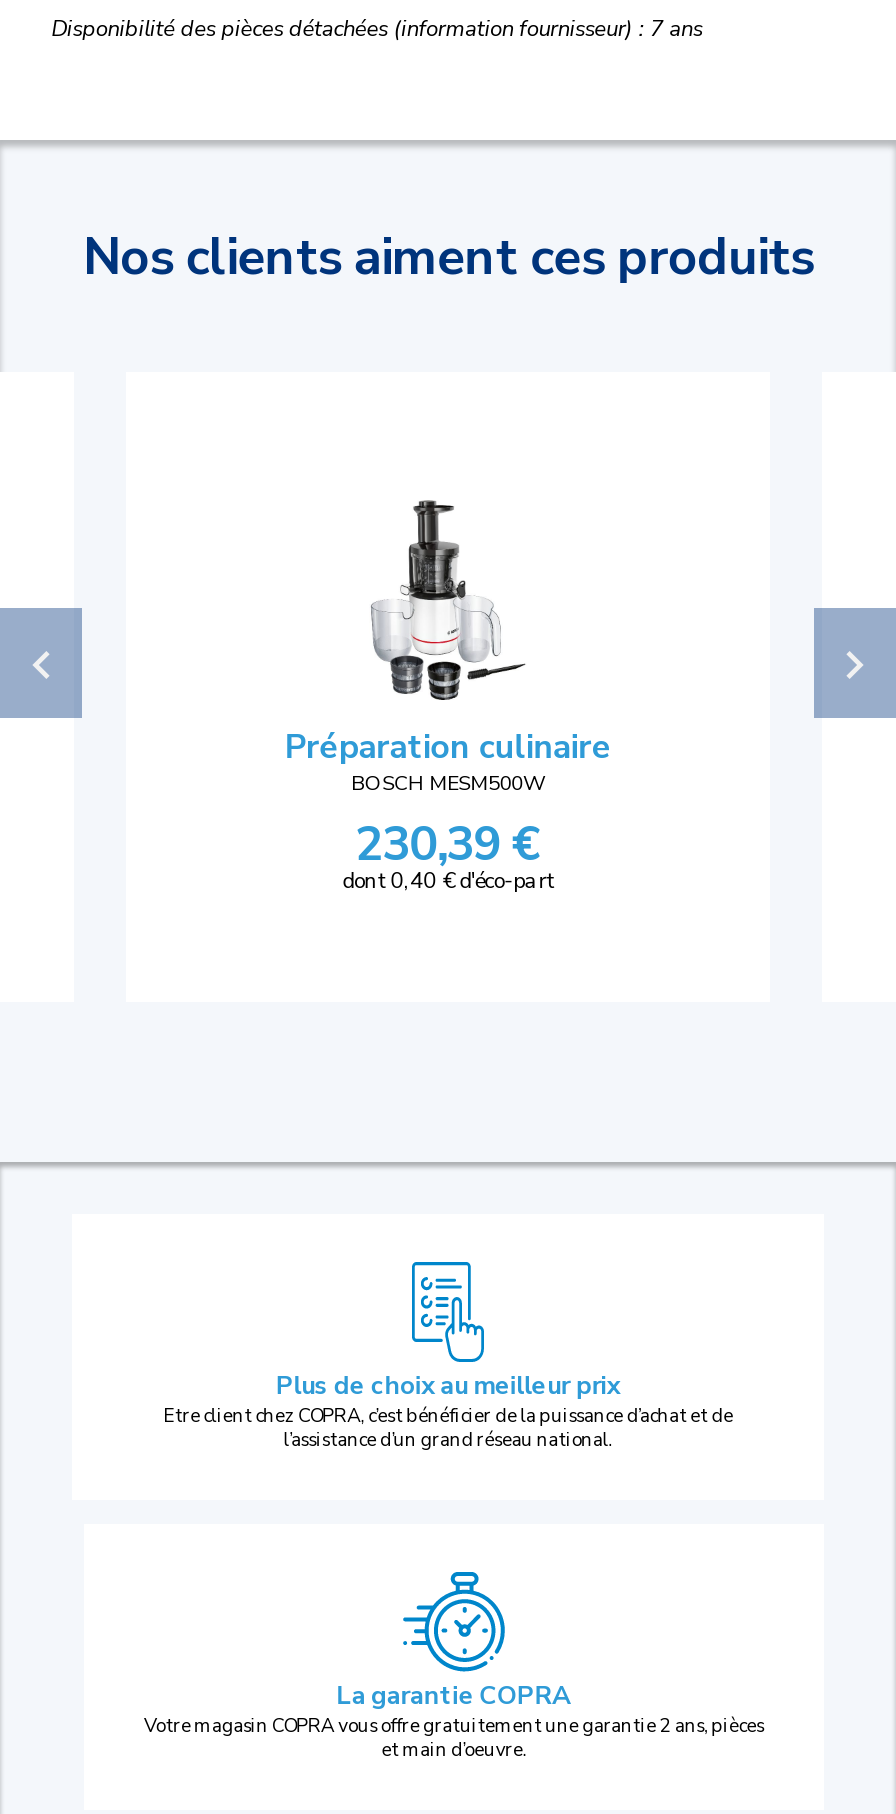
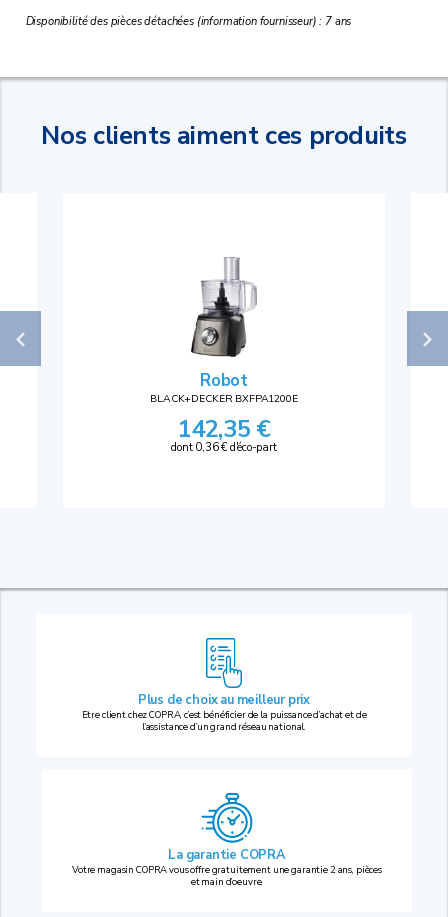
- [image]
- Préparation culinaire
- BOSCH MESM500W
- 230,39 €
- dont 0,40 € d'éco-part
+ [image]
+ Robot
+ BLACK+DECKER BXFPA1200E
+ 142,35 €
+ dont 0,36 € d'éco-part
